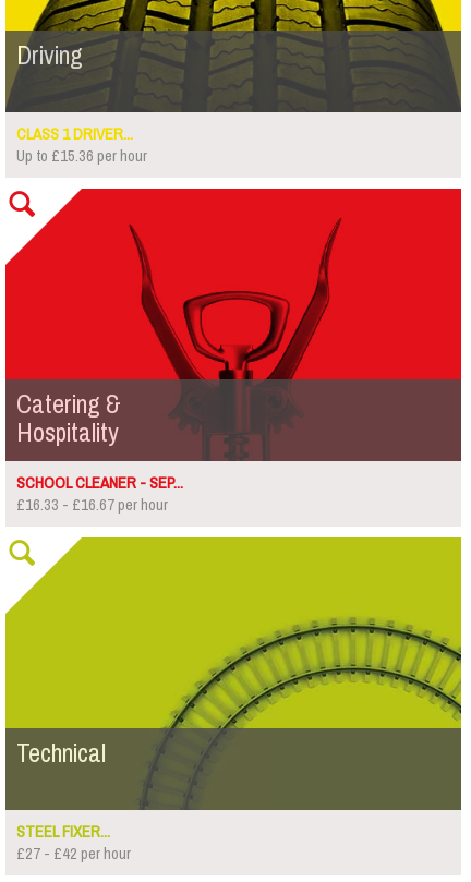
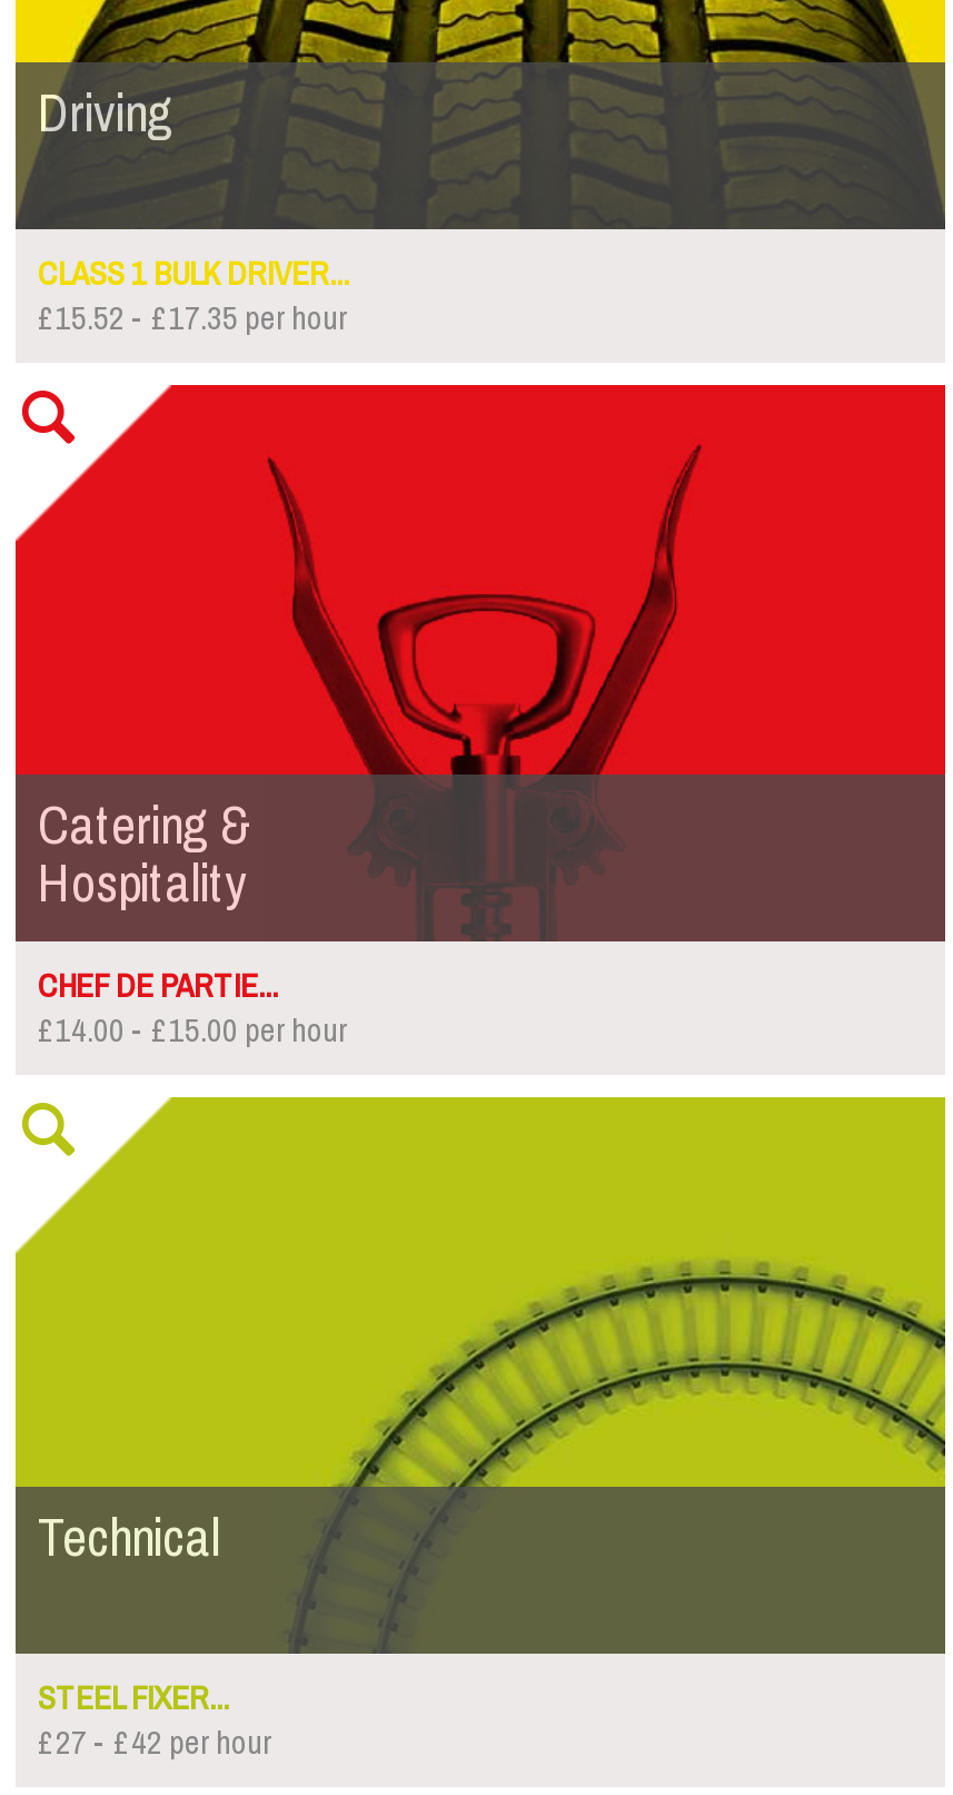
- CLASS 1 DRIVER...
- Up to £15.36 per hour
+ CLASS 1 BULK DRIVER...
+ £15.52 - £17.35 per hour

- SCHOOL CLEANER - SEP...
- £16.33 - £16.67 per hour
+ CHEF DE PARTIE...
+ £14.00 - £15.00 per hour
